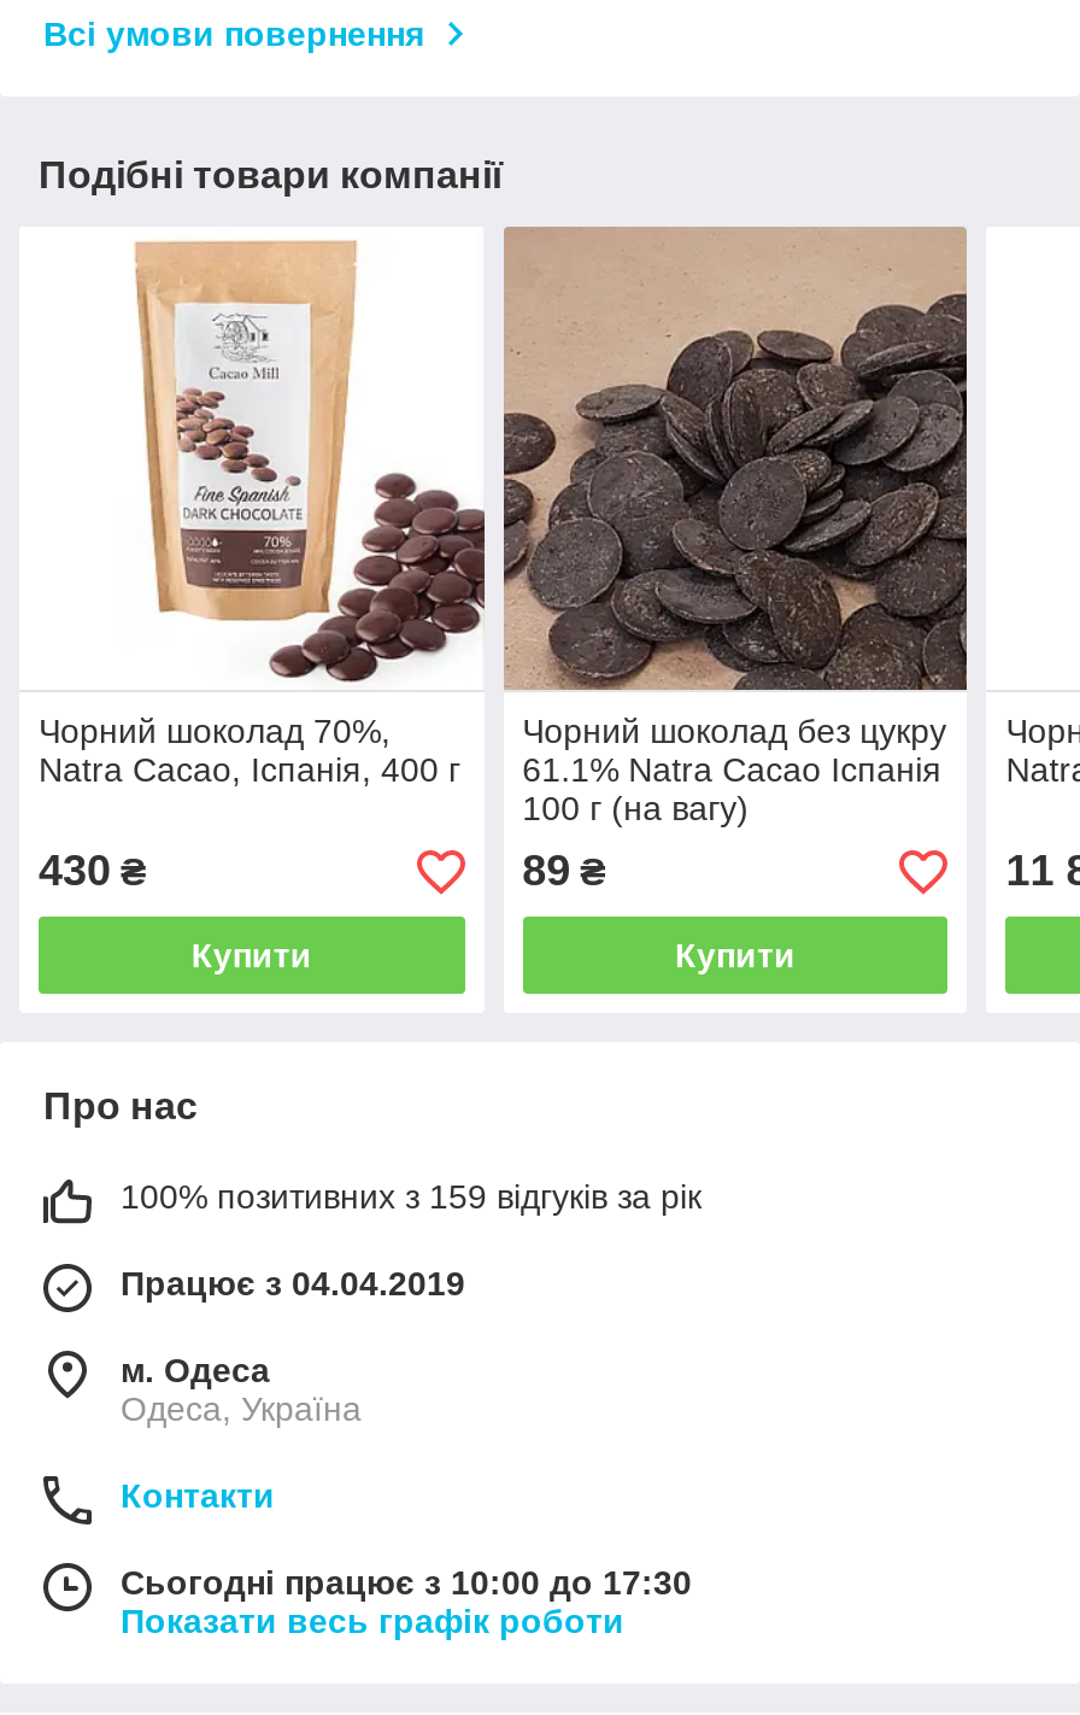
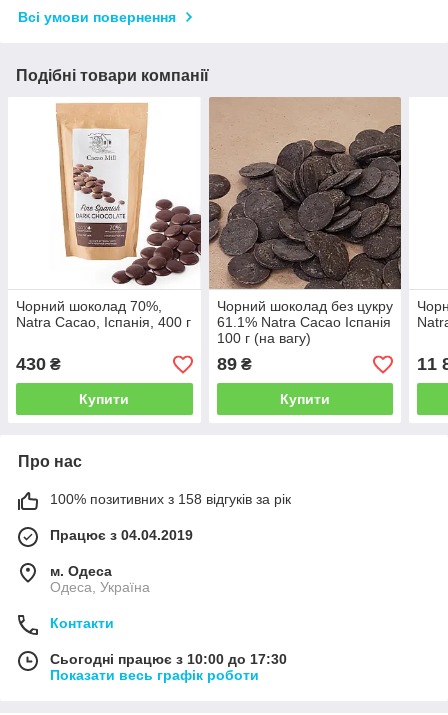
- 100% позитивних з 159 відгуків за рік
+ 100% позитивних з 158 відгуків за рік
